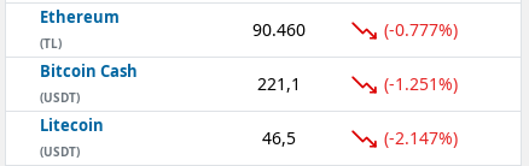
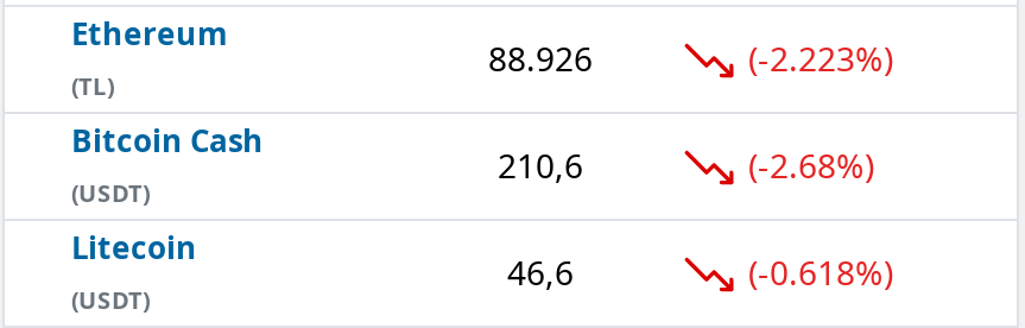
- 90.460
+ 88.926

- (-0.777%)
+ (-2.223%)

- 221,1
+ 210,6

- (-1.251%)
+ (-2.68%)

- 46,5
+ 46,6

- (-2.147%)
+ (-0.618%)
